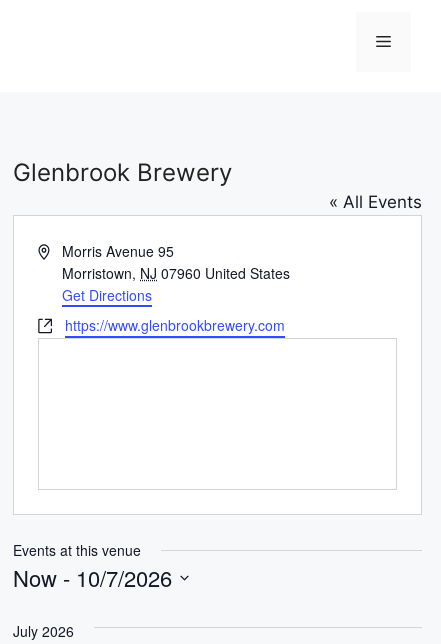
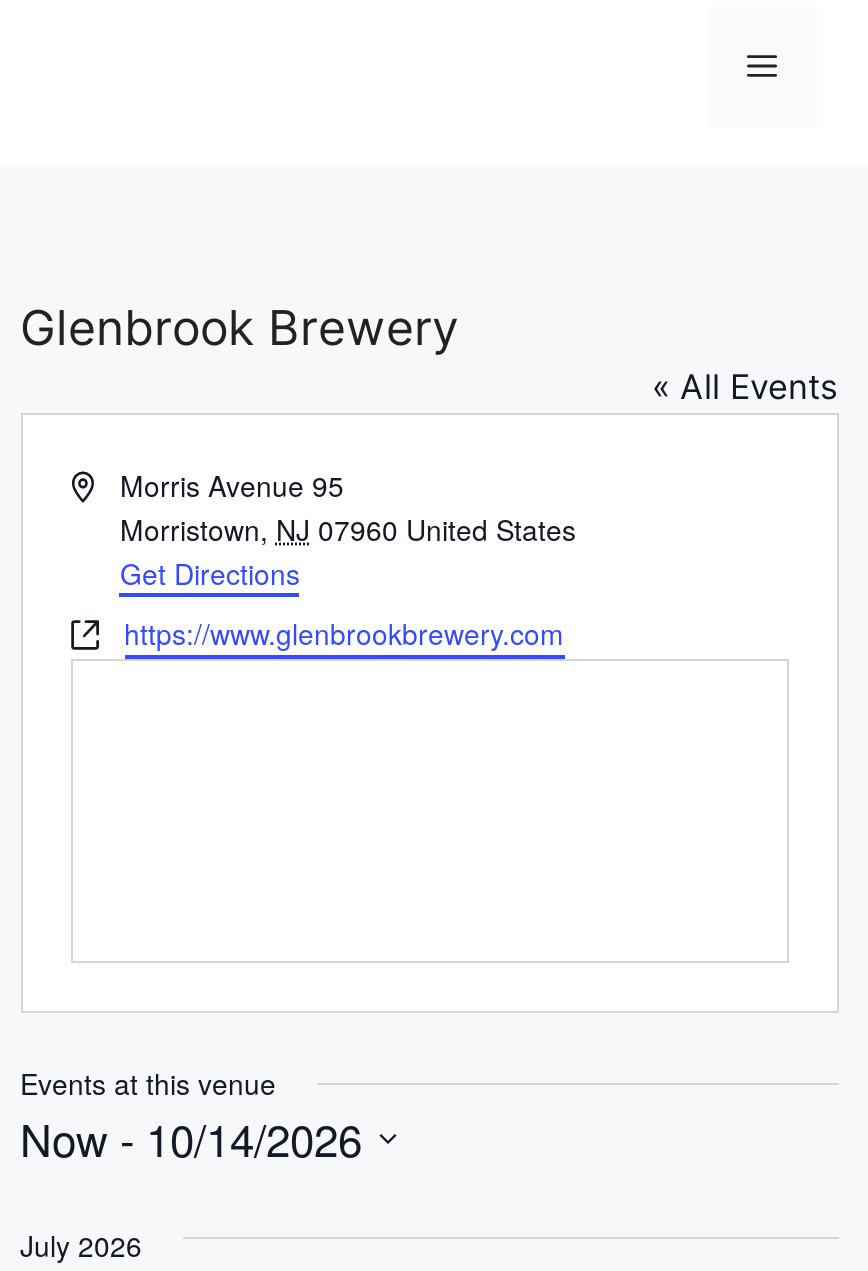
- Now - 10/7/2026
+ Now - 10/14/2026
